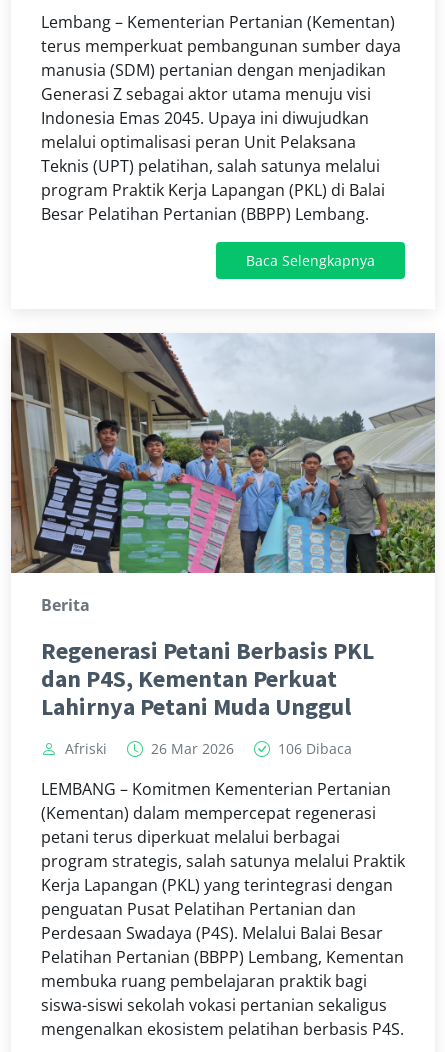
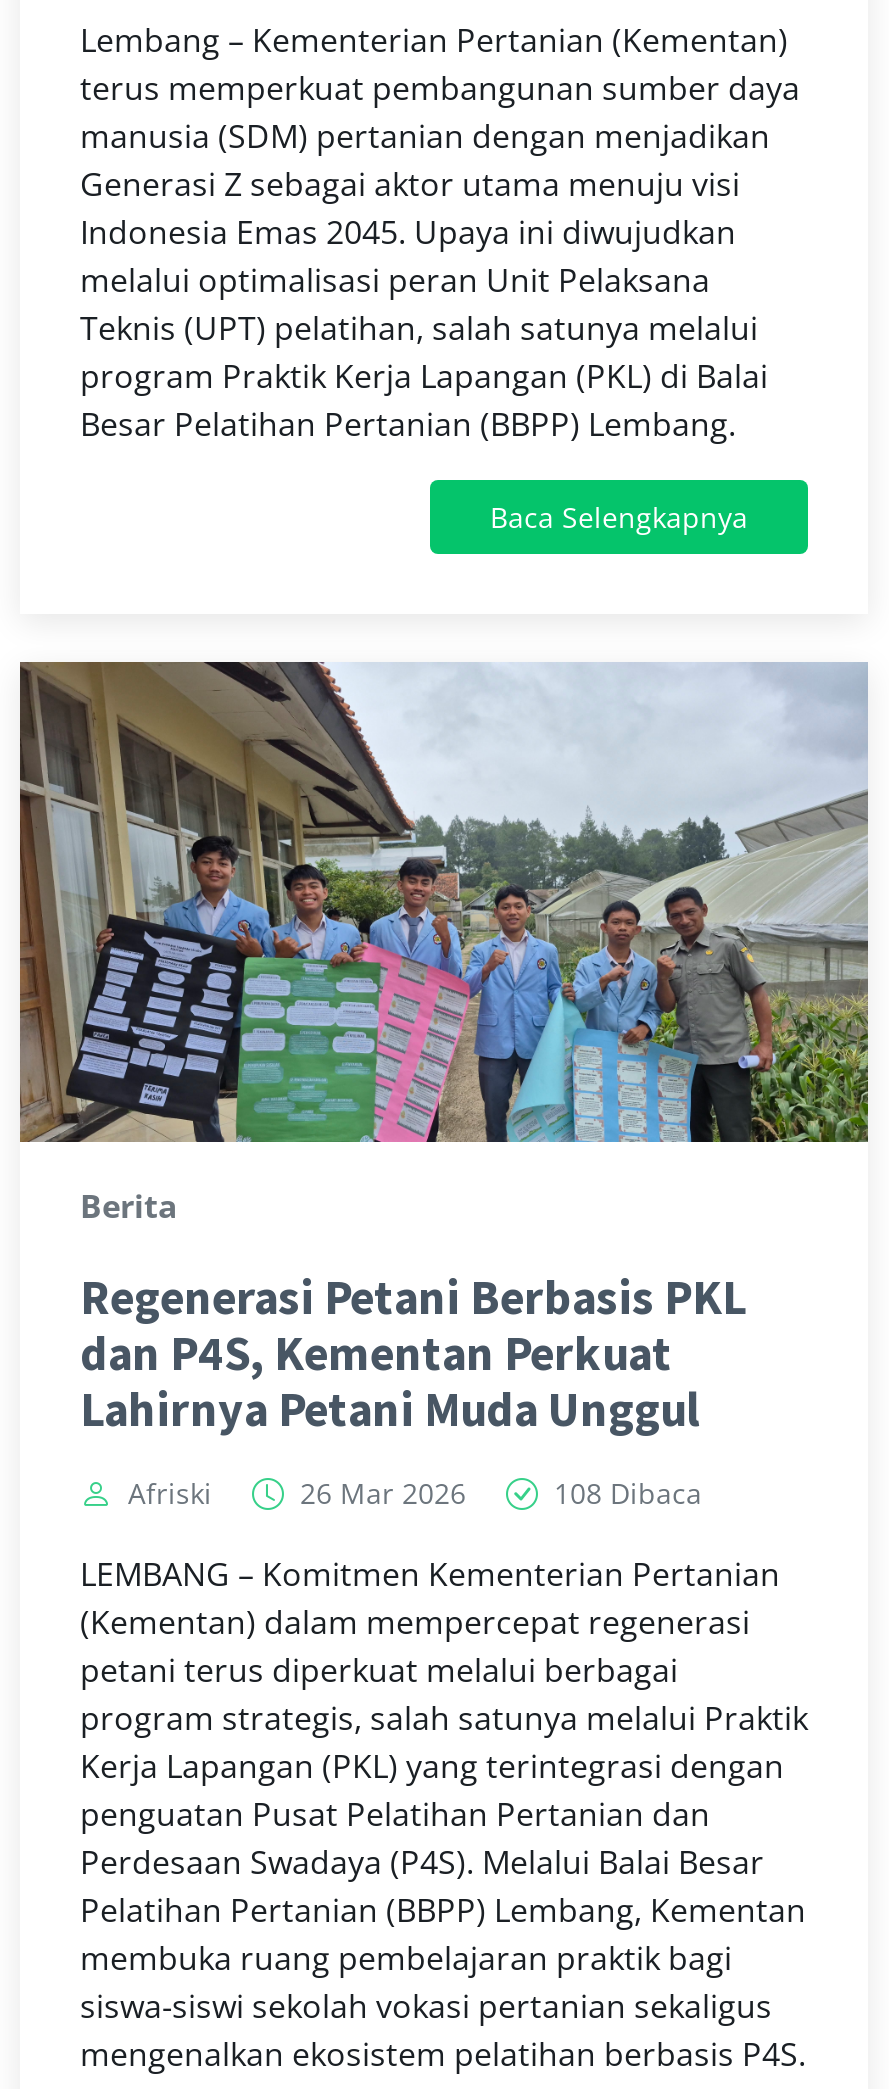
- 106 Dibaca
+ 108 Dibaca
